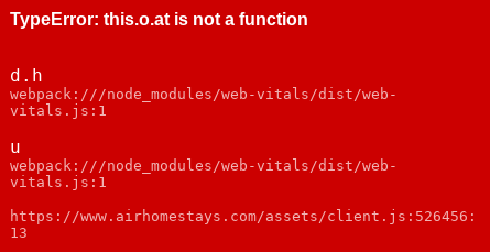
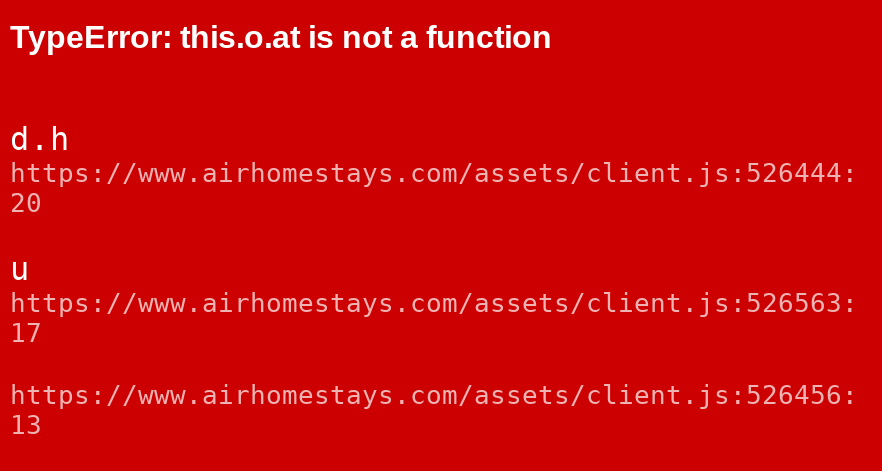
- webpack:///node_modules/web-vitals/dist/web-
- vitals.js:1
+ https://www.airhomestays.com/assets/client.js:526444:
+ 20

- webpack:///node_modules/web-vitals/dist/web-
- vitals.js:1
+ https://www.airhomestays.com/assets/client.js:526563:
+ 17
